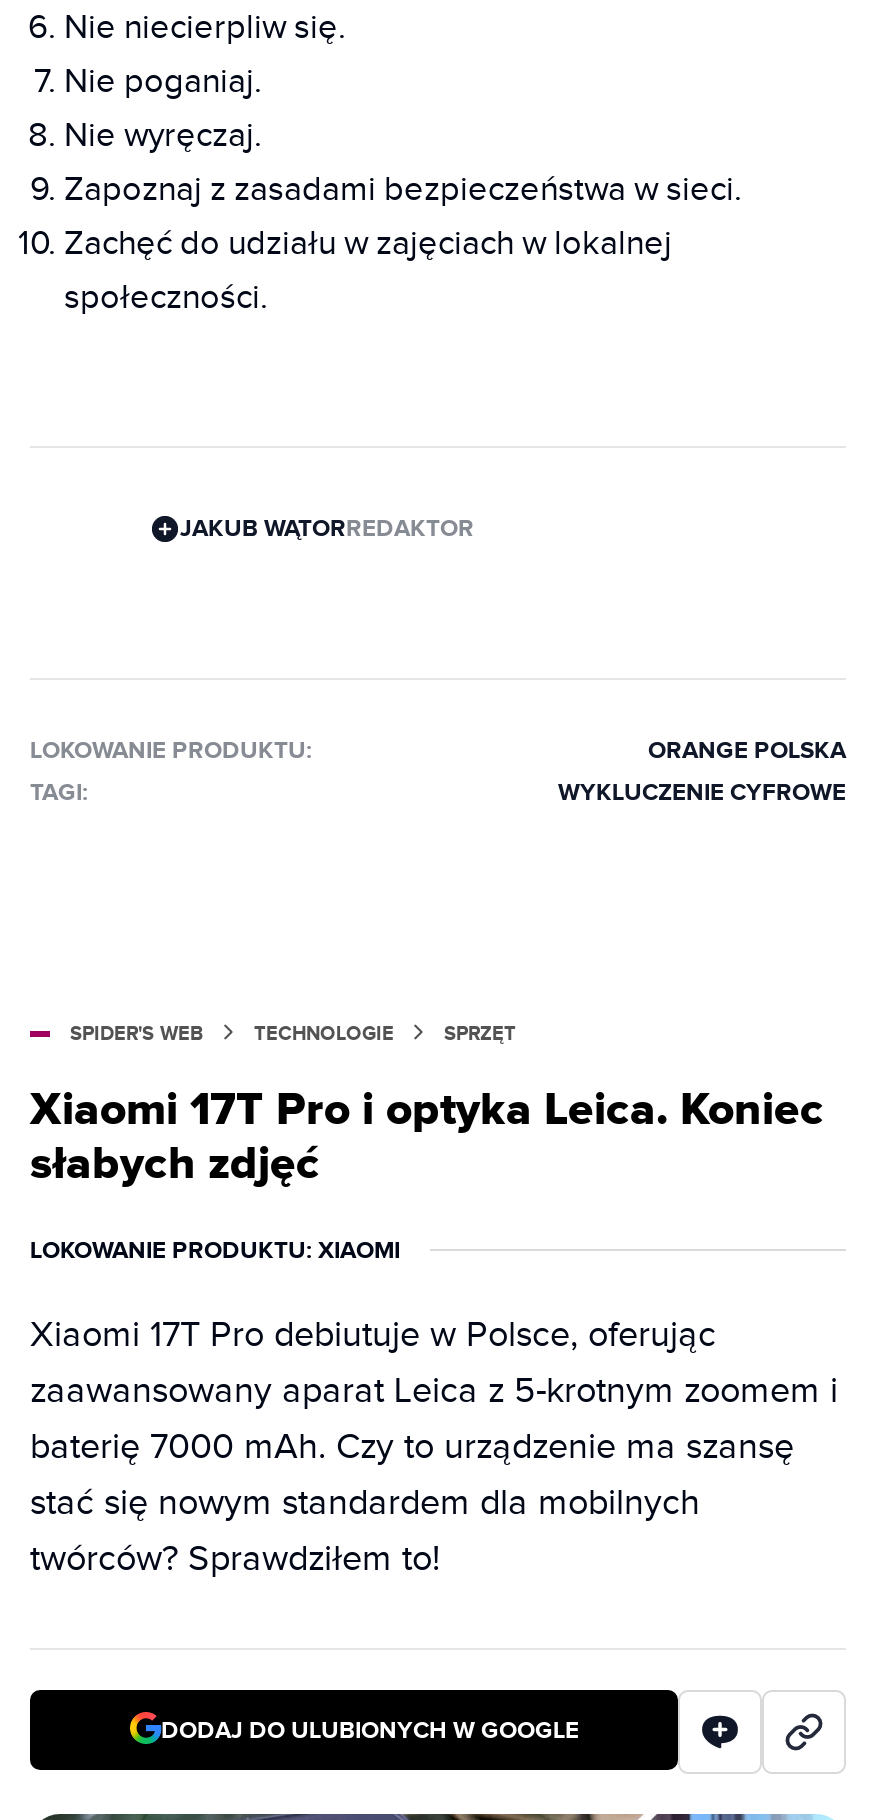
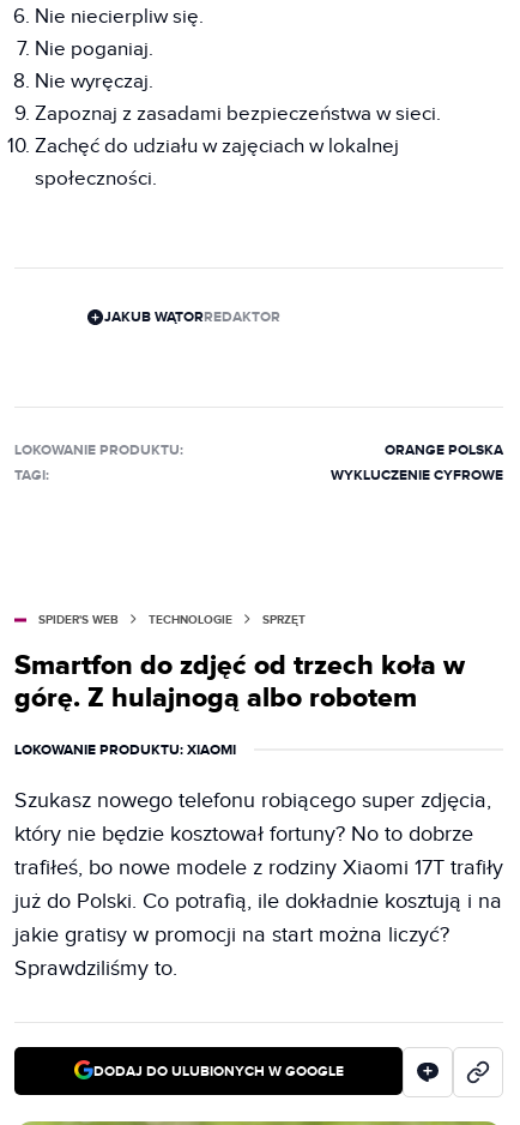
- Xiaomi 17T Pro i optyka Leica. Koniec
- słabych zdjęć
+ Smartfon do zdjęć od trzech koła w
+ górę. Z hulajnogą albo robotem

- Xiaomi 17T Pro debiutuje w Polsce, oferując
- zaawansowany aparat Leica z 5-krotnym zoomem i
- baterię 7000 mAh. Czy to urządzenie ma szansę
- stać się nowym standardem dla mobilnych
- twórców? Sprawdziłem to!
+ Szukasz nowego telefonu robiącego super zdjęcia,
+ który nie będzie kosztował fortuny? No to dobrze
+ trafiłeś, bo nowe modele z rodziny Xiaomi 17T trafiły
+ już do Polski. Co potrafią, ile dokładnie kosztują i na
+ jakie gratisy w promocji na start można liczyć?
+ Sprawdziliśmy to.
